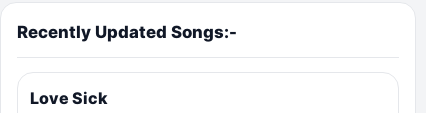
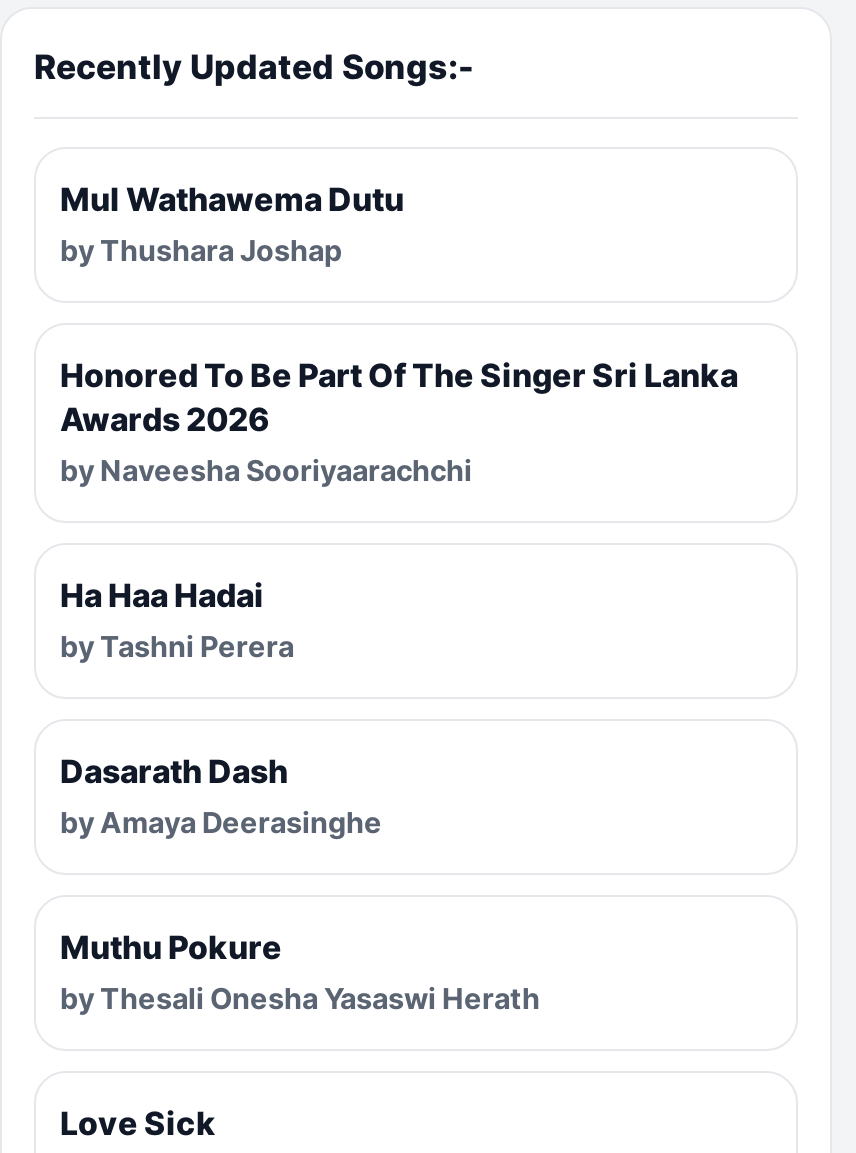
+ Mul Wathawema Dutu
+ by Thushara Joshap
+ Honored To Be Part Of The Singer Sri Lanka
+ Awards 2026
+ by Naveesha Sooriyaarachchi
+ Ha Haa Hadai
+ by Tashni Perera
+ Dasarath Dash
+ by Amaya Deerasinghe
+ Muthu Pokure
+ by Thesali Onesha Yasaswi Herath
